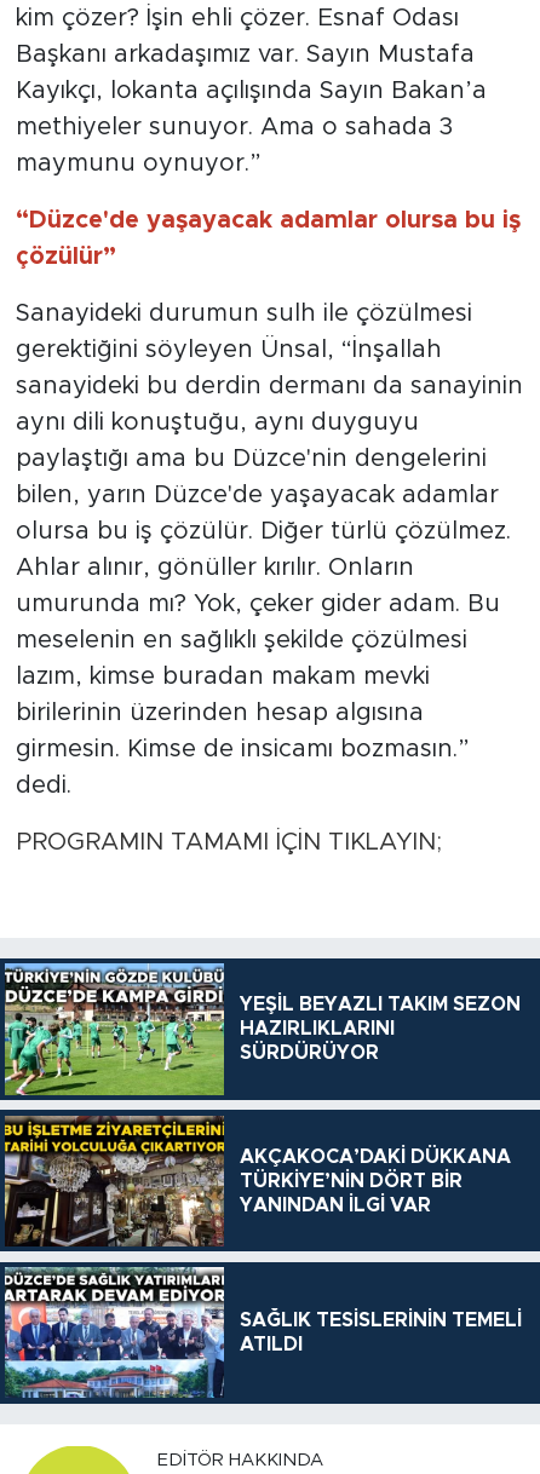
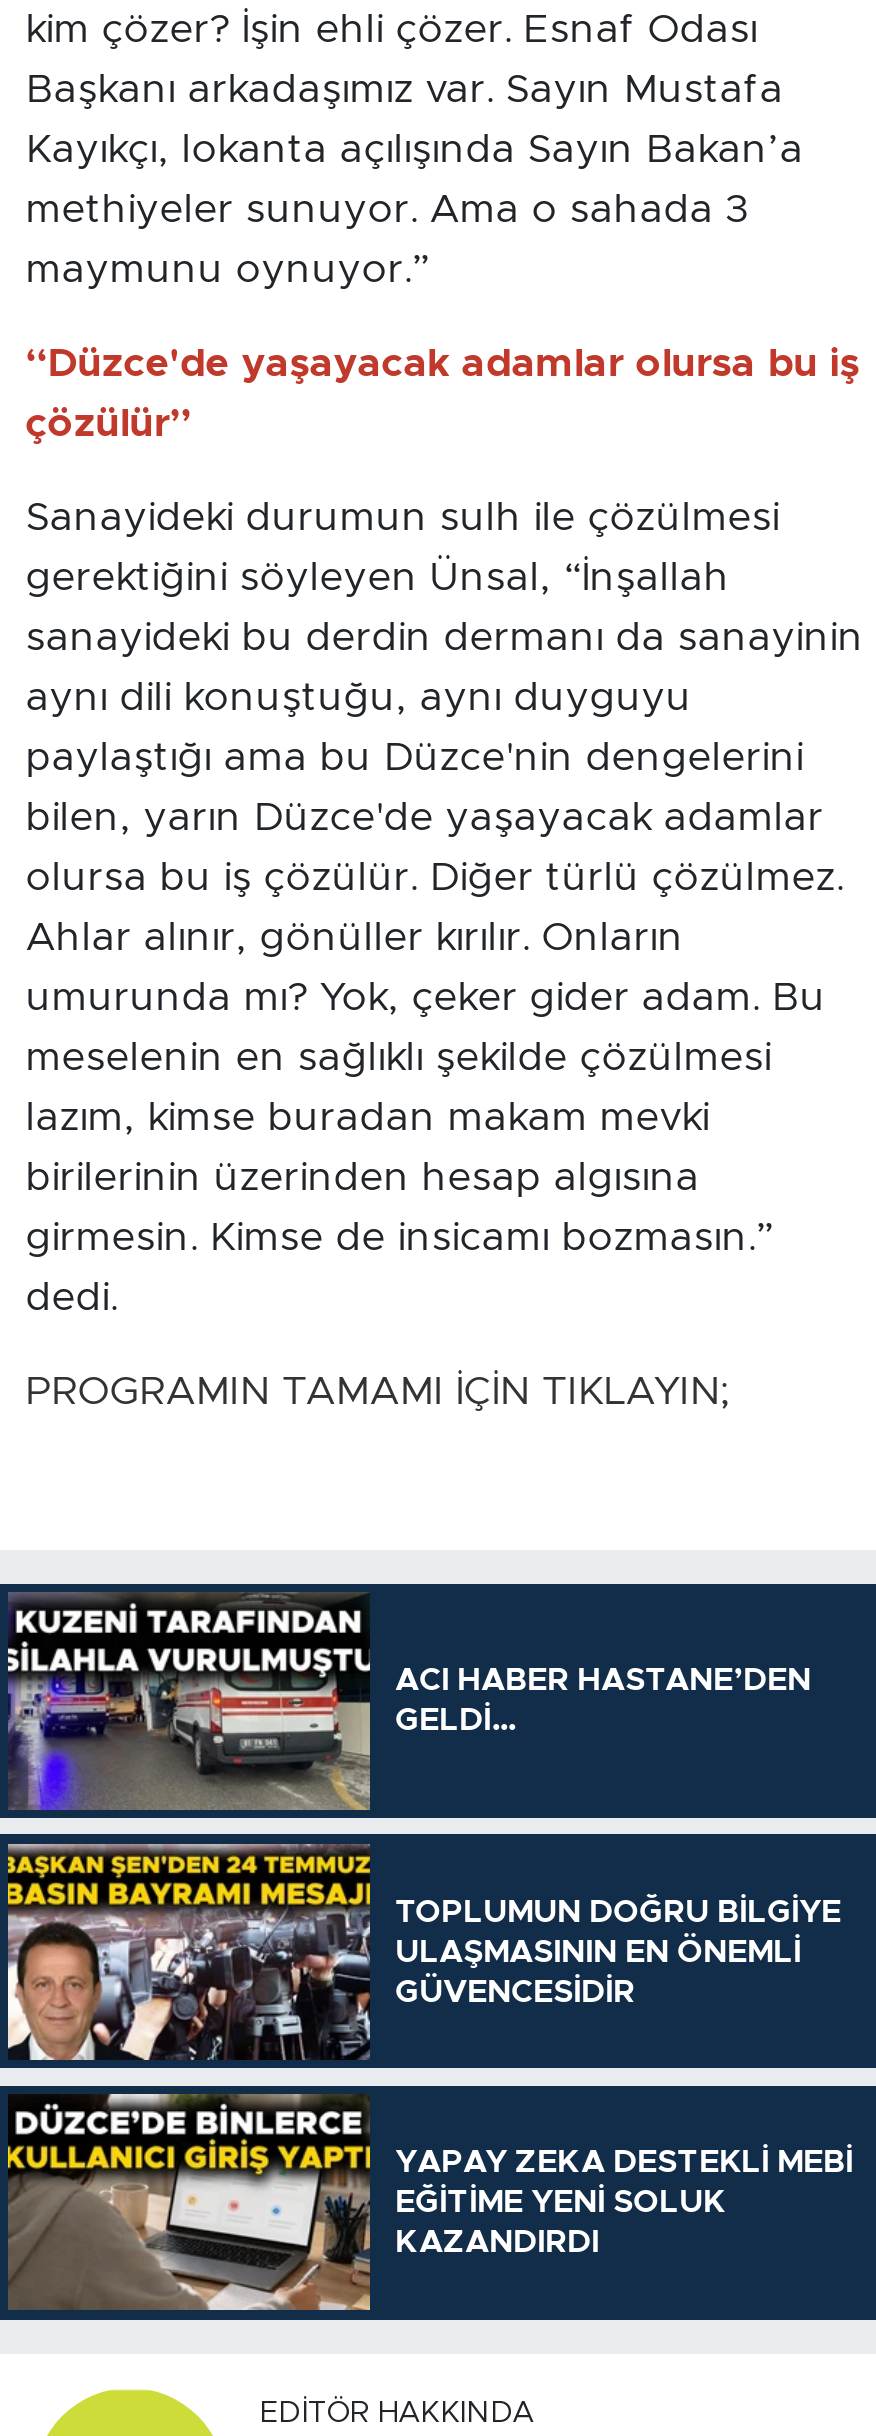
- [image]
- YEŞİL BEYAZLI TAKIM SEZON
- HAZIRLIKLARINI
- SÜRDÜRÜYOR
+ [image]
+ ACI HABER HASTANE’DEN
+ GELDİ…

- [image]
- AKÇAKOCA’DAKİ DÜKKANA
- TÜRKİYE’NİN DÖRT BİR
- YANINDAN İLGİ VAR
+ [image]
+ TOPLUMUN DOĞRU BİLGİYE
+ ULAŞMASININ EN ÖNEMLİ
+ GÜVENCESİDİR

- [image]
- SAĞLIK TESİSLERİNİN TEMELİ
- ATILDI
+ [image]
+ YAPAY ZEKA DESTEKLİ MEBİ
+ EĞİTİME YENİ SOLUK
+ KAZANDIRDI
